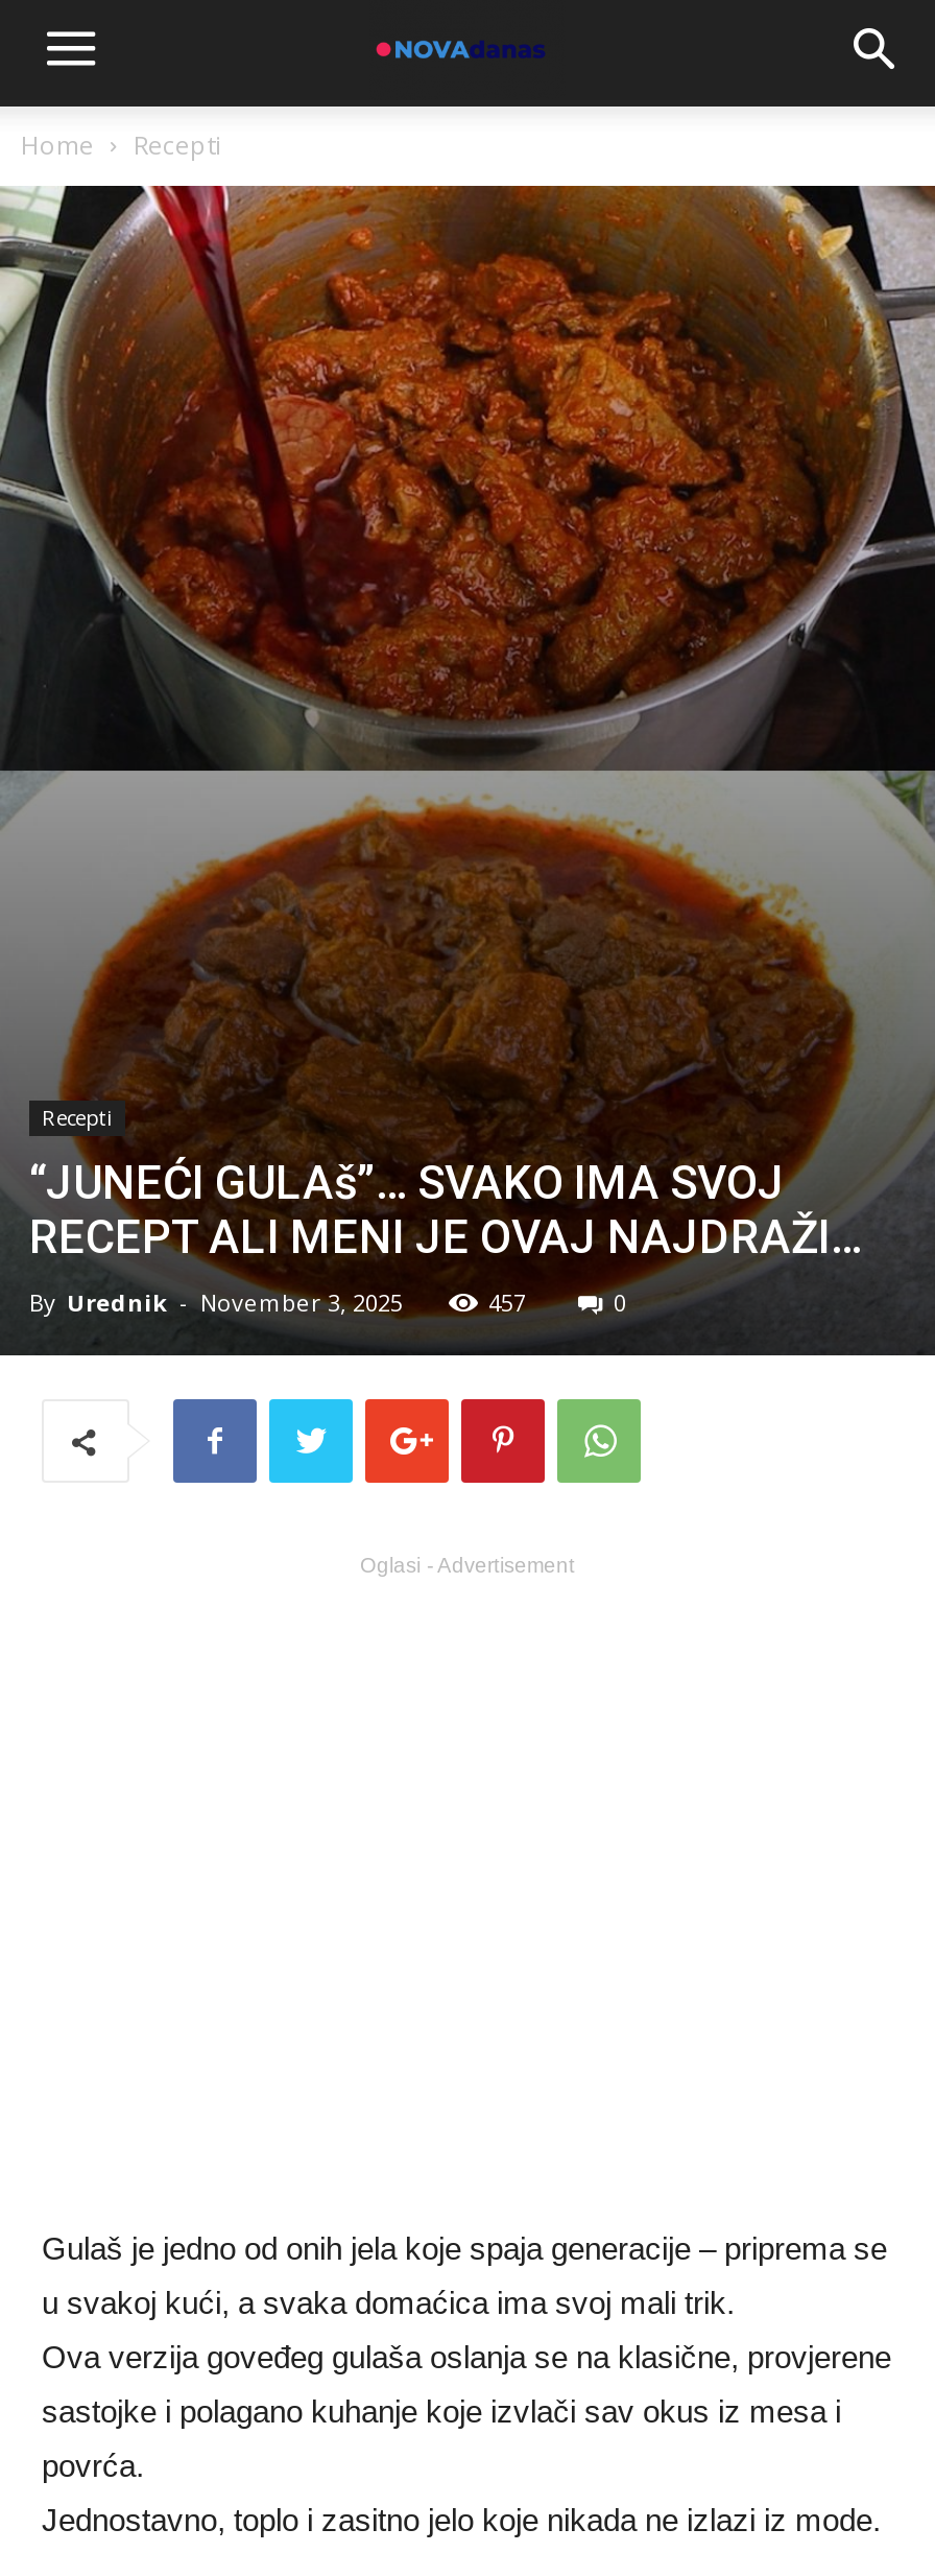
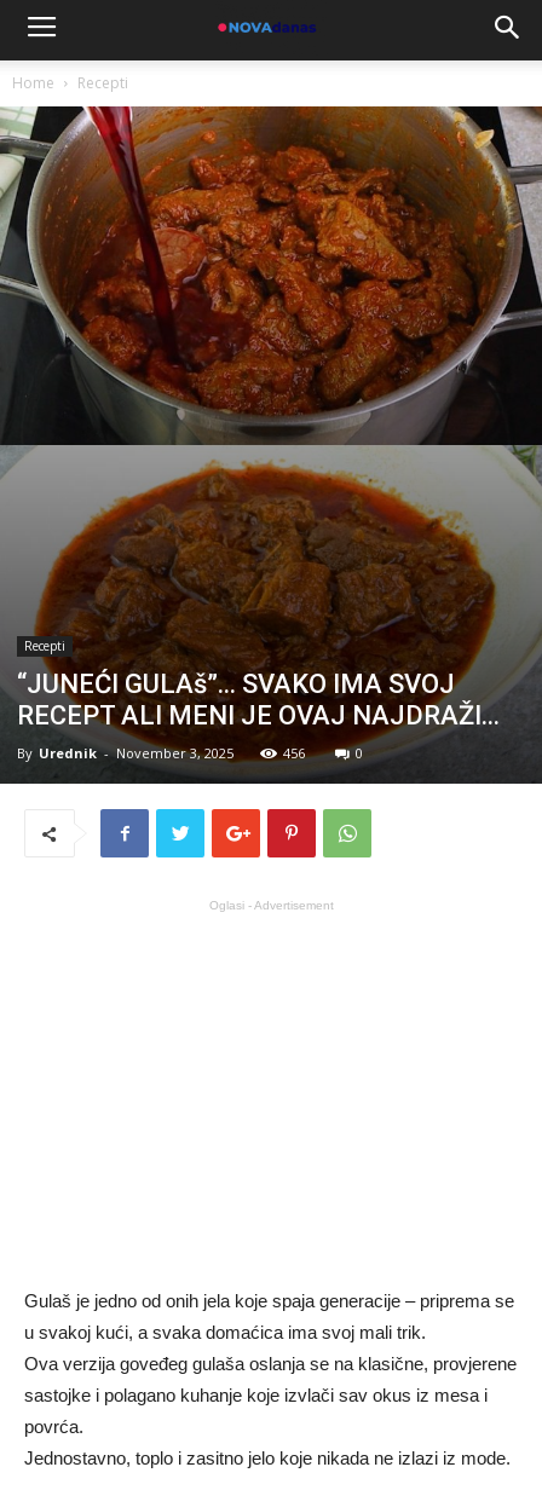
- 457
+ 456
